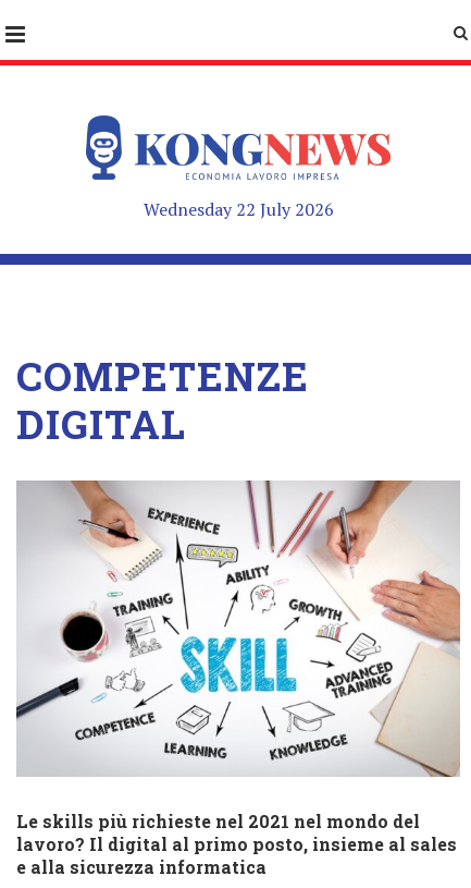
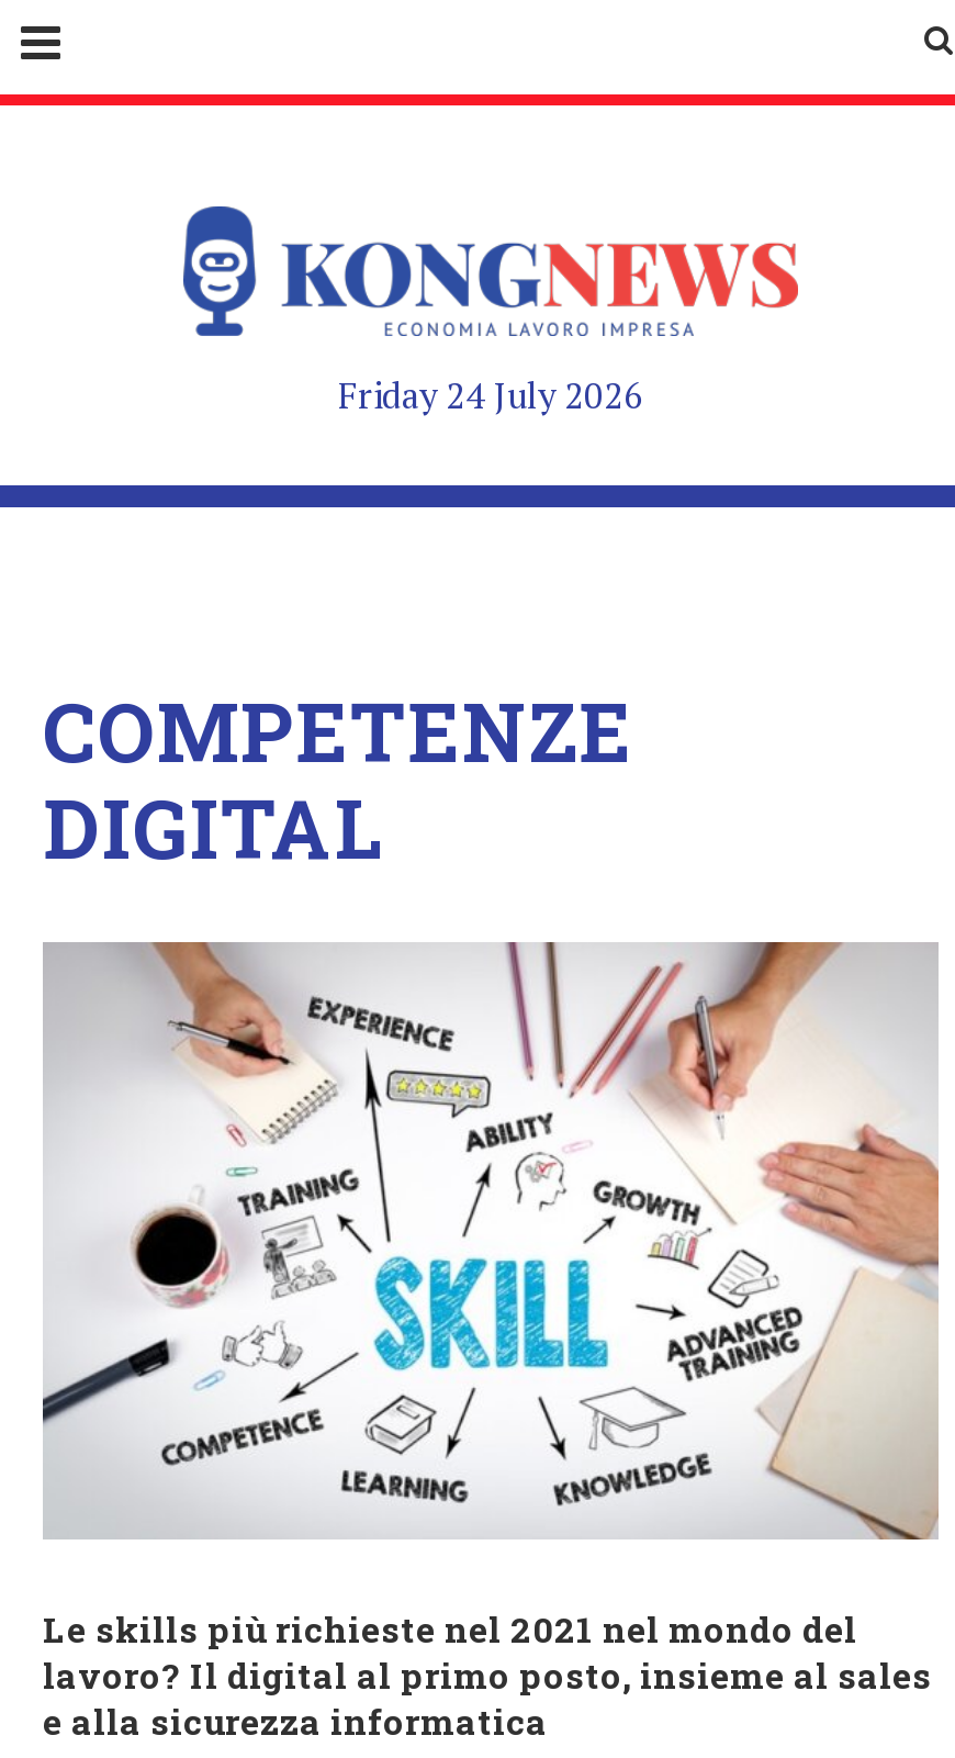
- Wednesday 22 July 2026
+ Friday 24 July 2026
